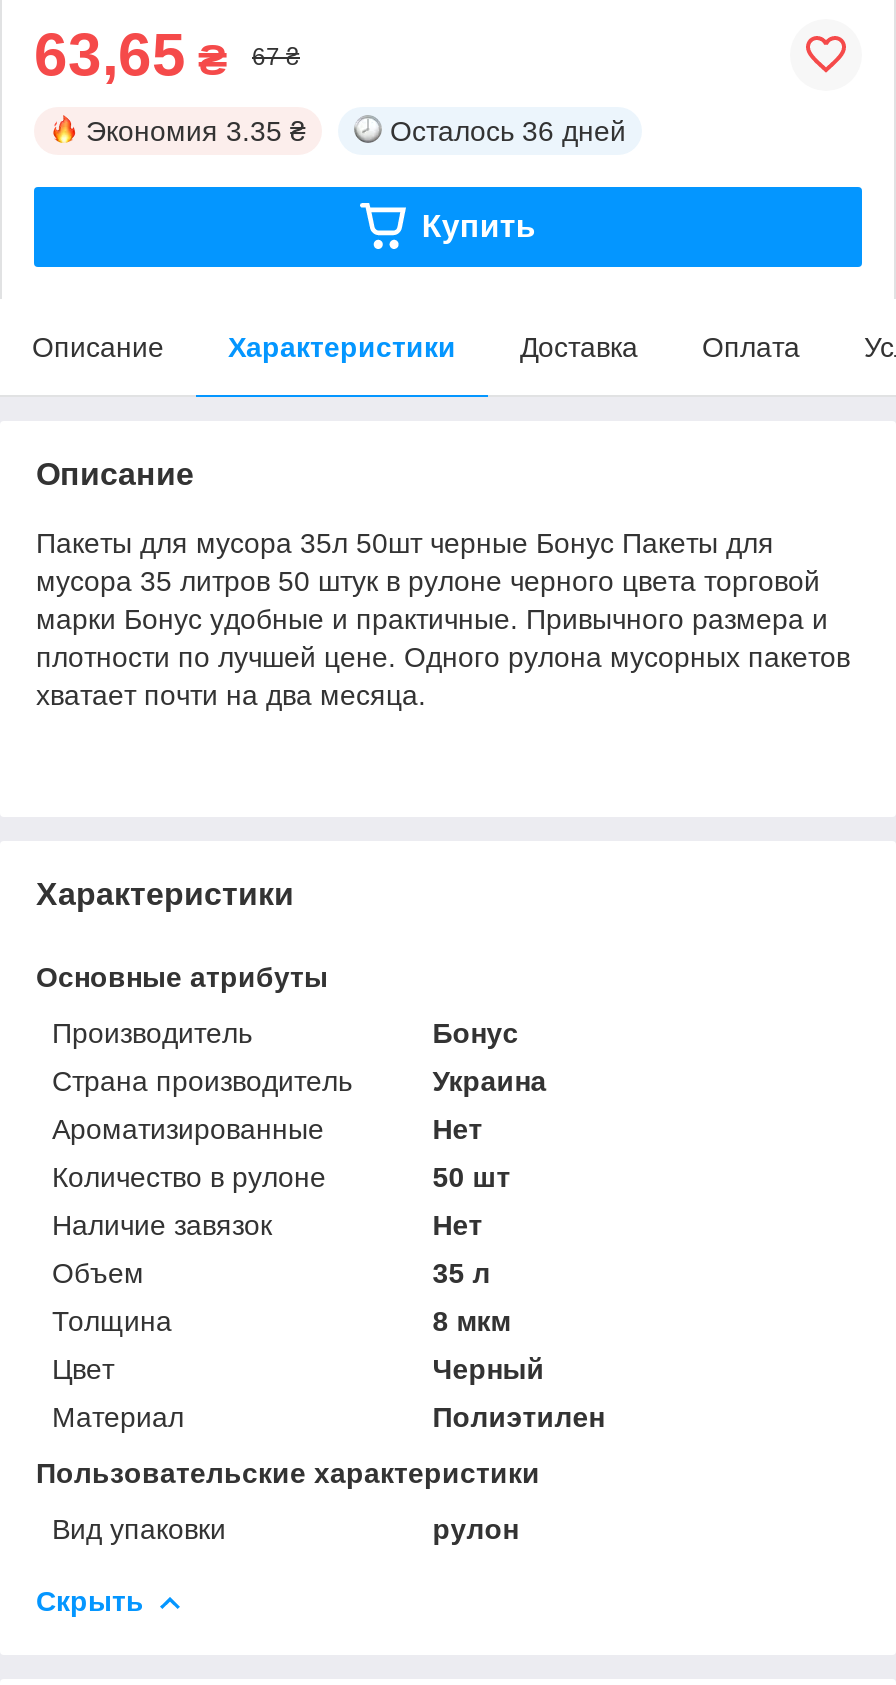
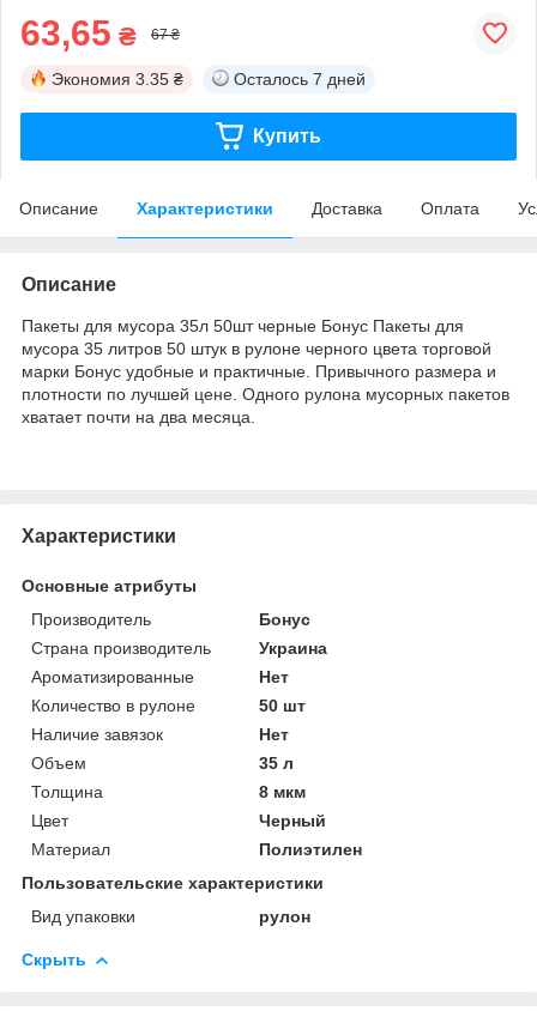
- Осталось 36 дней
+ Осталось 7 дней
